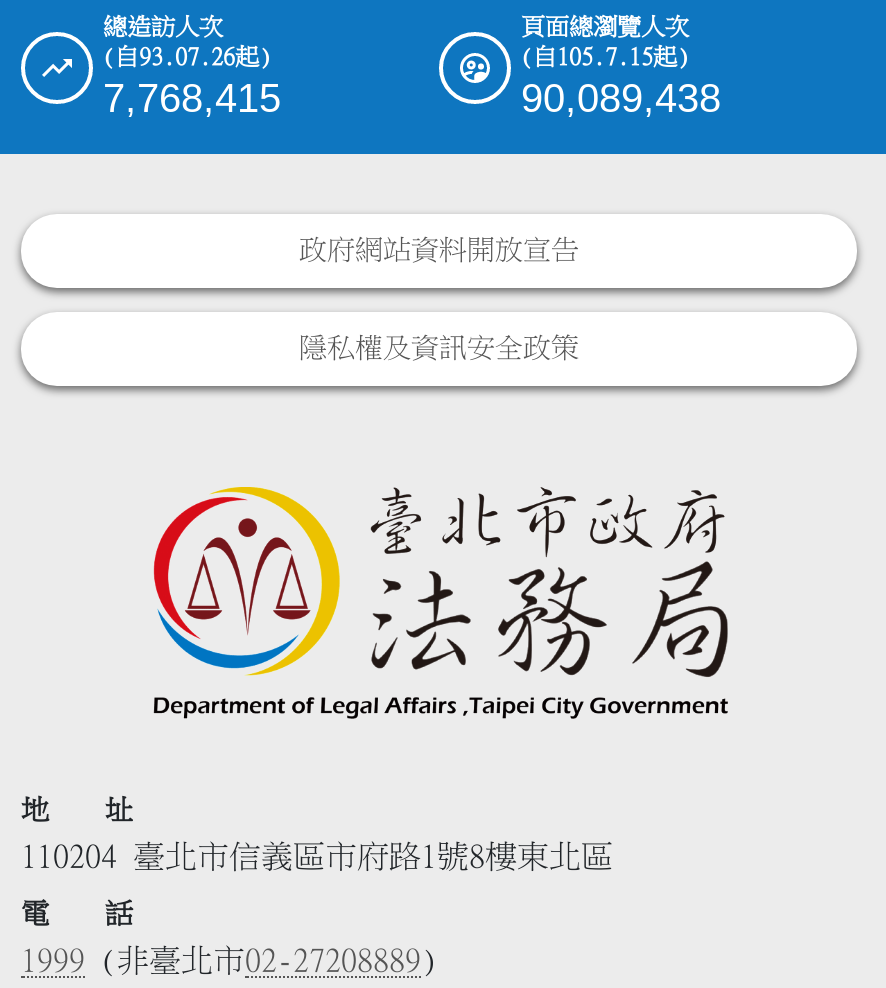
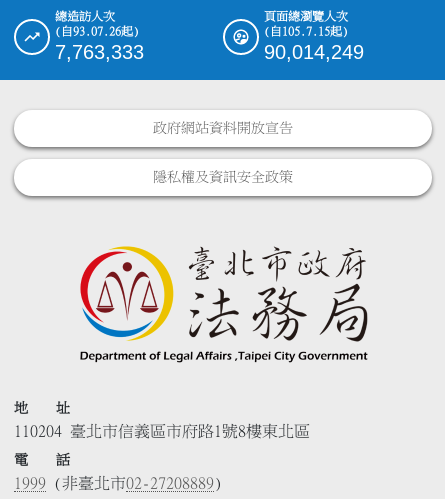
- 7,768,415
+ 7,763,333

- 90,089,438
+ 90,014,249
